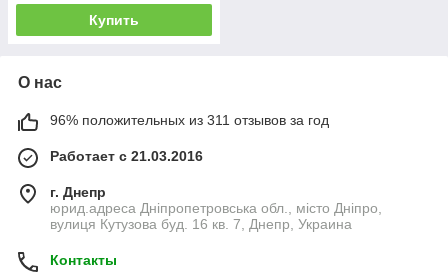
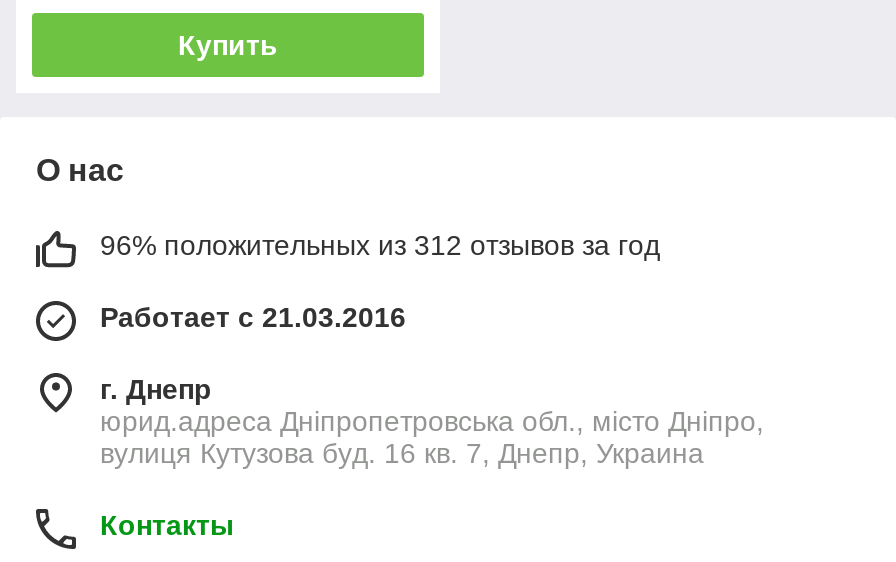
- 96% положительных из 311 отзывов за год
+ 96% положительных из 312 отзывов за год
